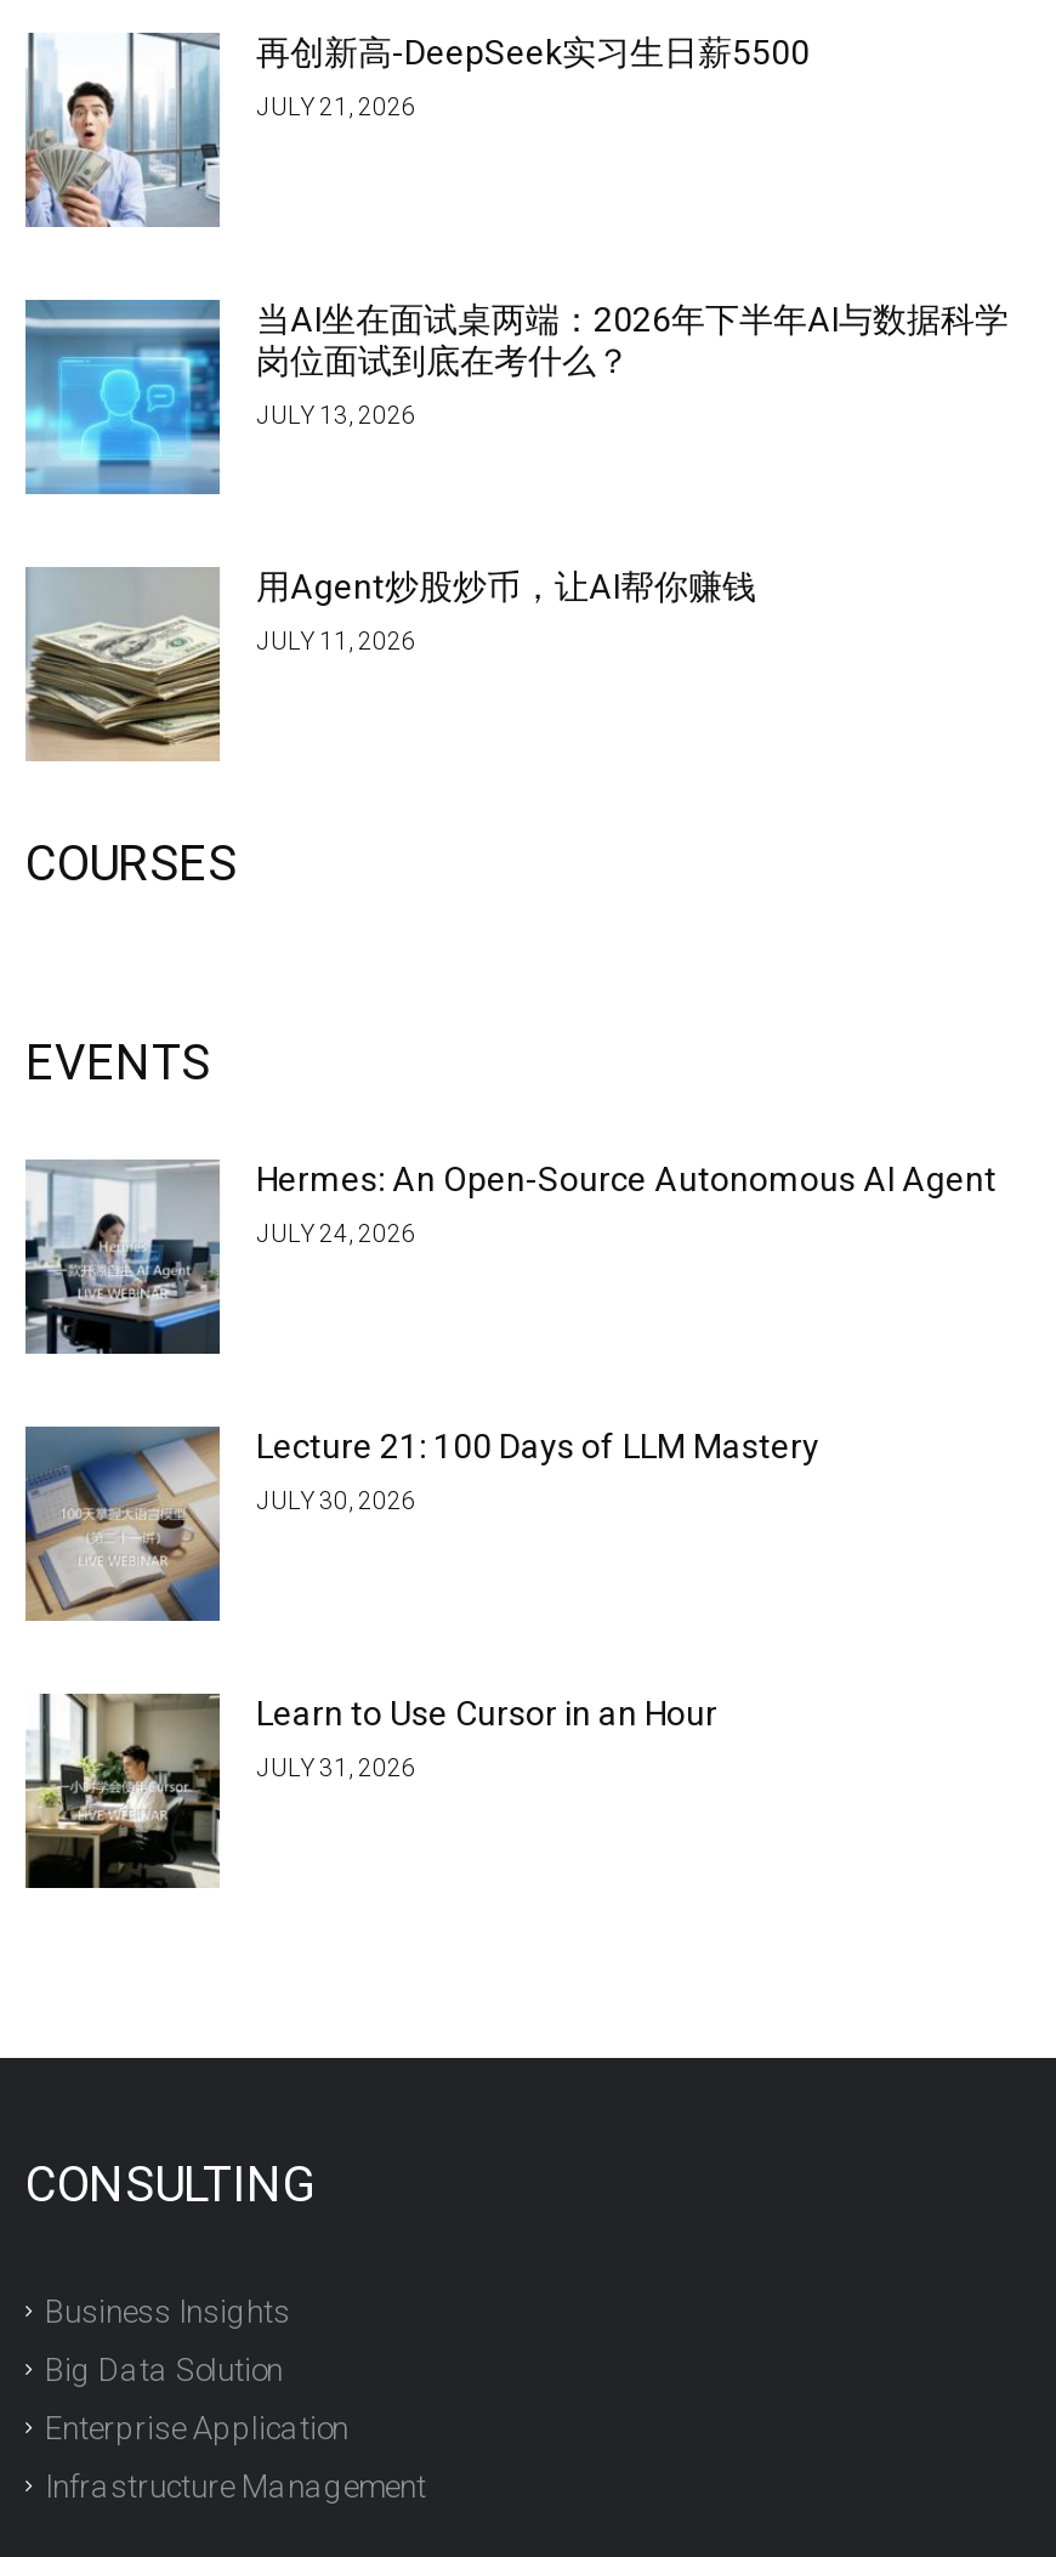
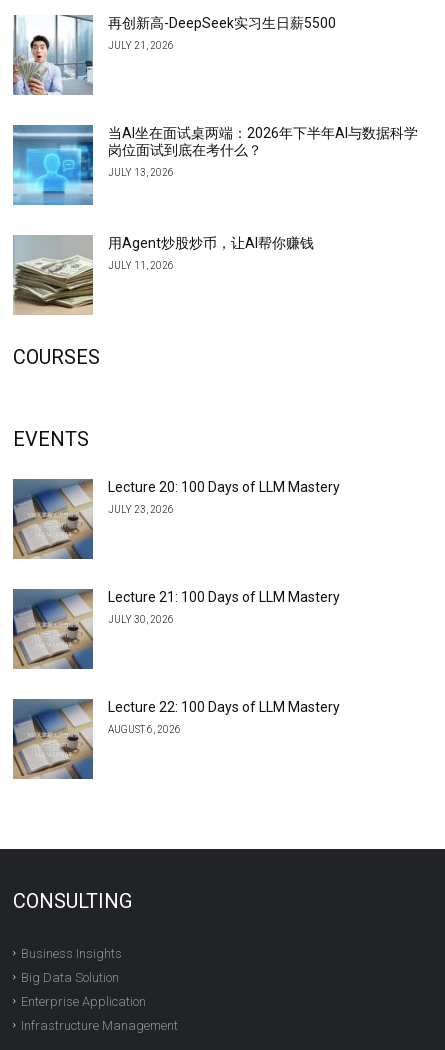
- [image]
- Hermes: An Open-Source Autonomous AI Agent
+ [image]
+ Lecture 20: 100 Days of LLM Mastery

- JULY 24, 2026
+ JULY 23, 2026

- [image]
- Learn to Use Cursor in an Hour
+ [image]
+ Lecture 22: 100 Days of LLM Mastery

- JULY 31, 2026
+ AUGUST 6, 2026
